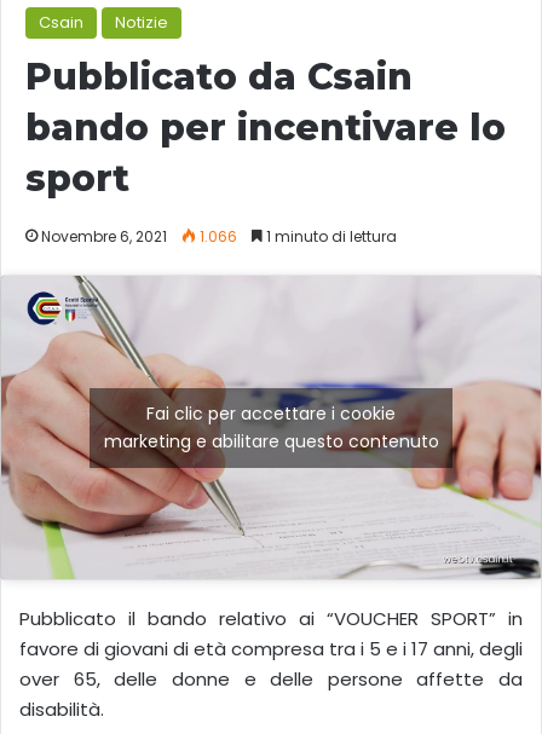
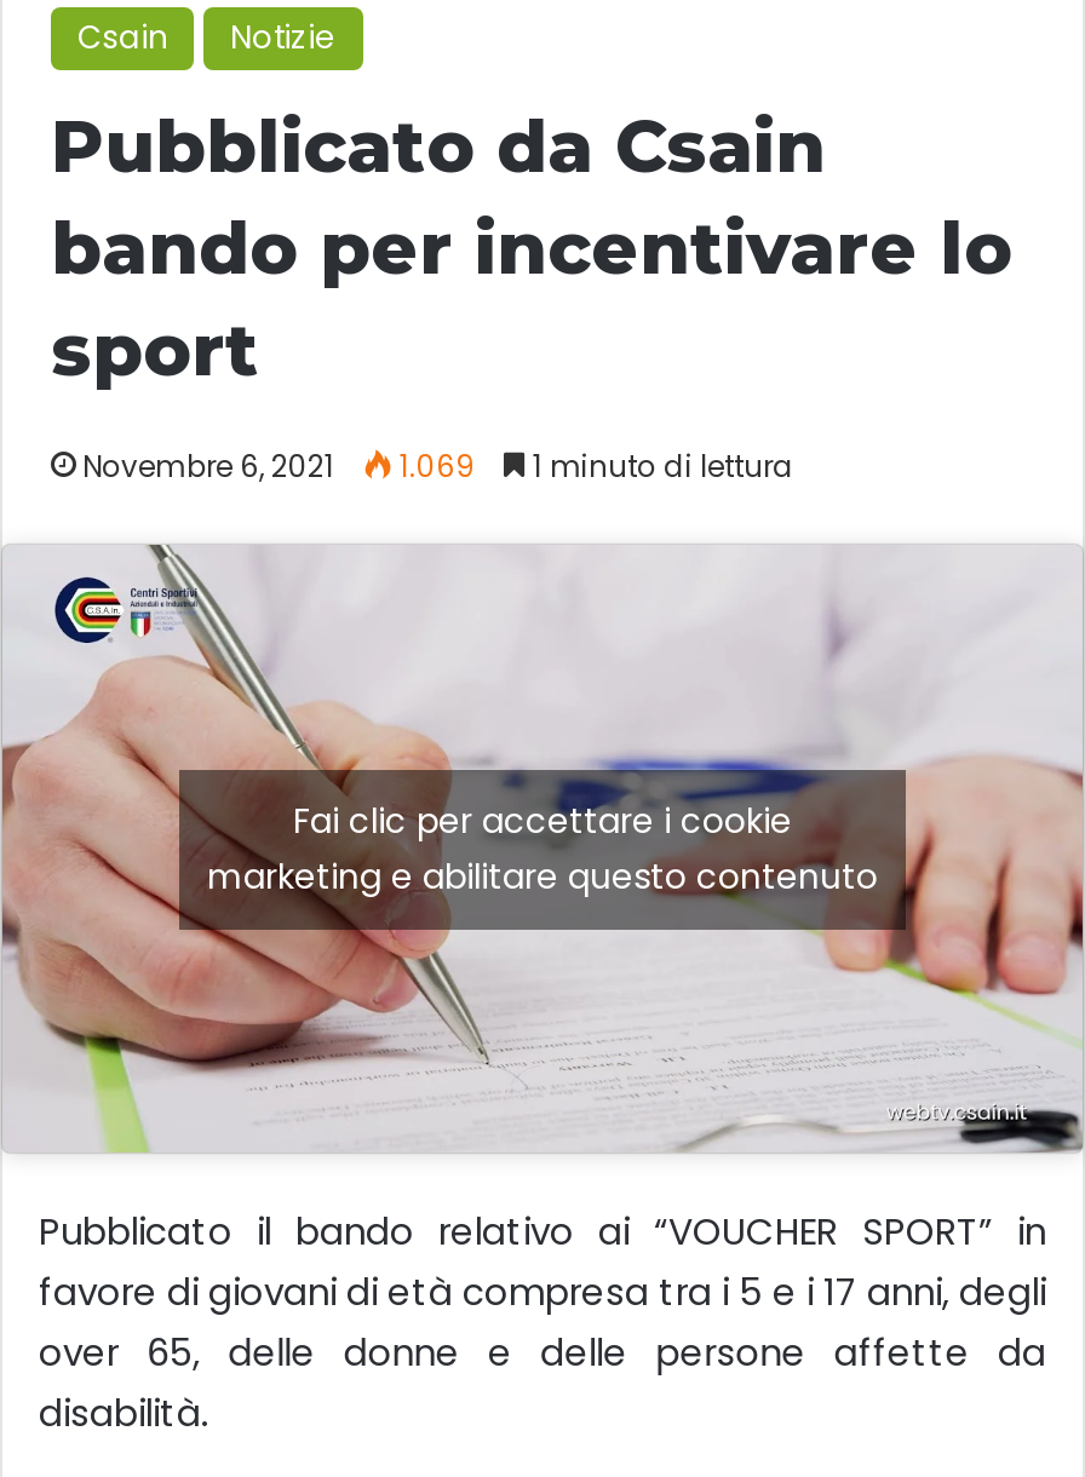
- Novembre 6, 2021 1.066 1 minuto di lettura
+ Novembre 6, 2021 1.069 1 minuto di lettura
